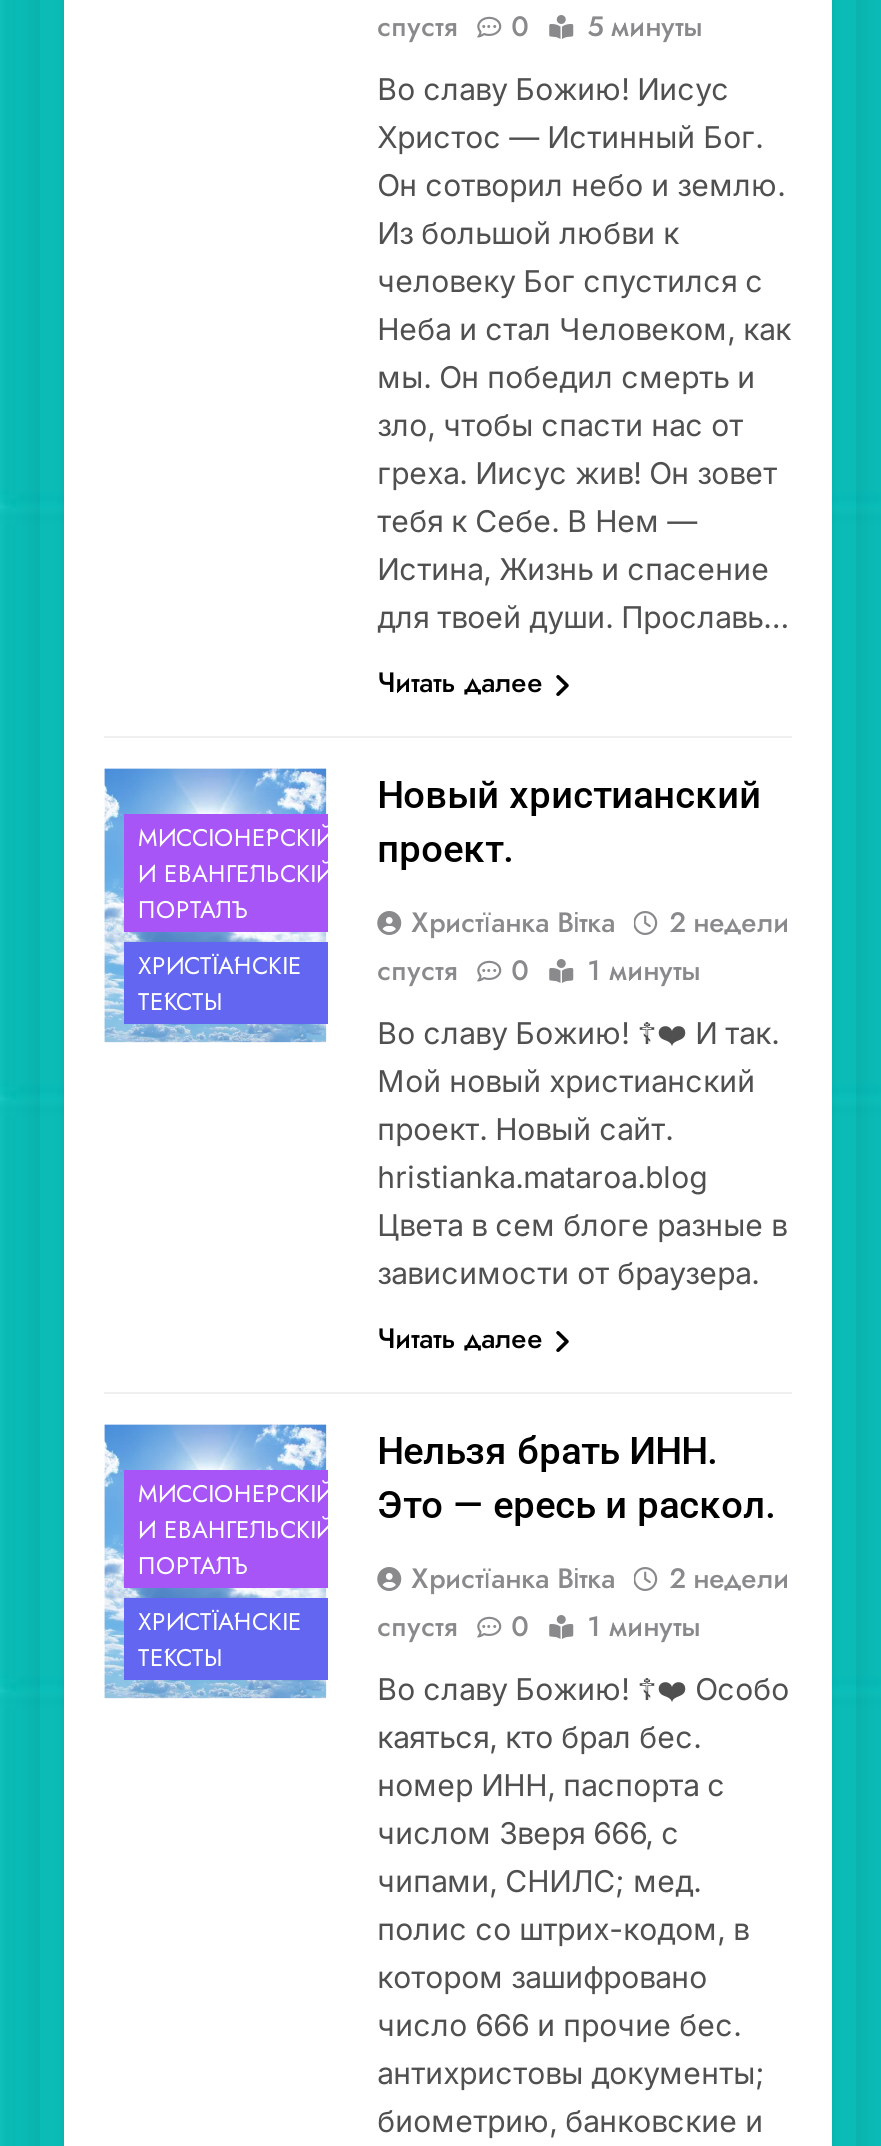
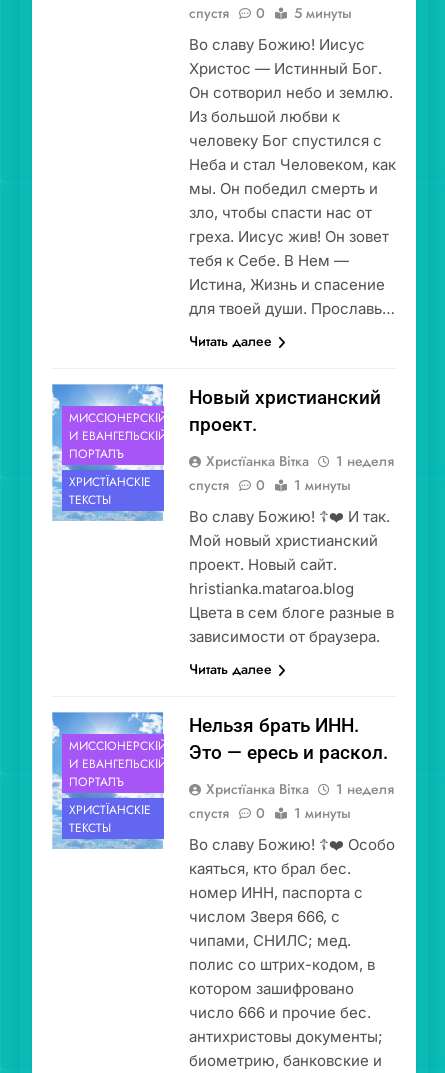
- Христїанка Вітка
- 2 недели
+ Христïанка Вiтка
+ 1 неделя

- Христїанка Вітка
- 2 недели
+ Христïанка Вiтка
+ 1 неделя
